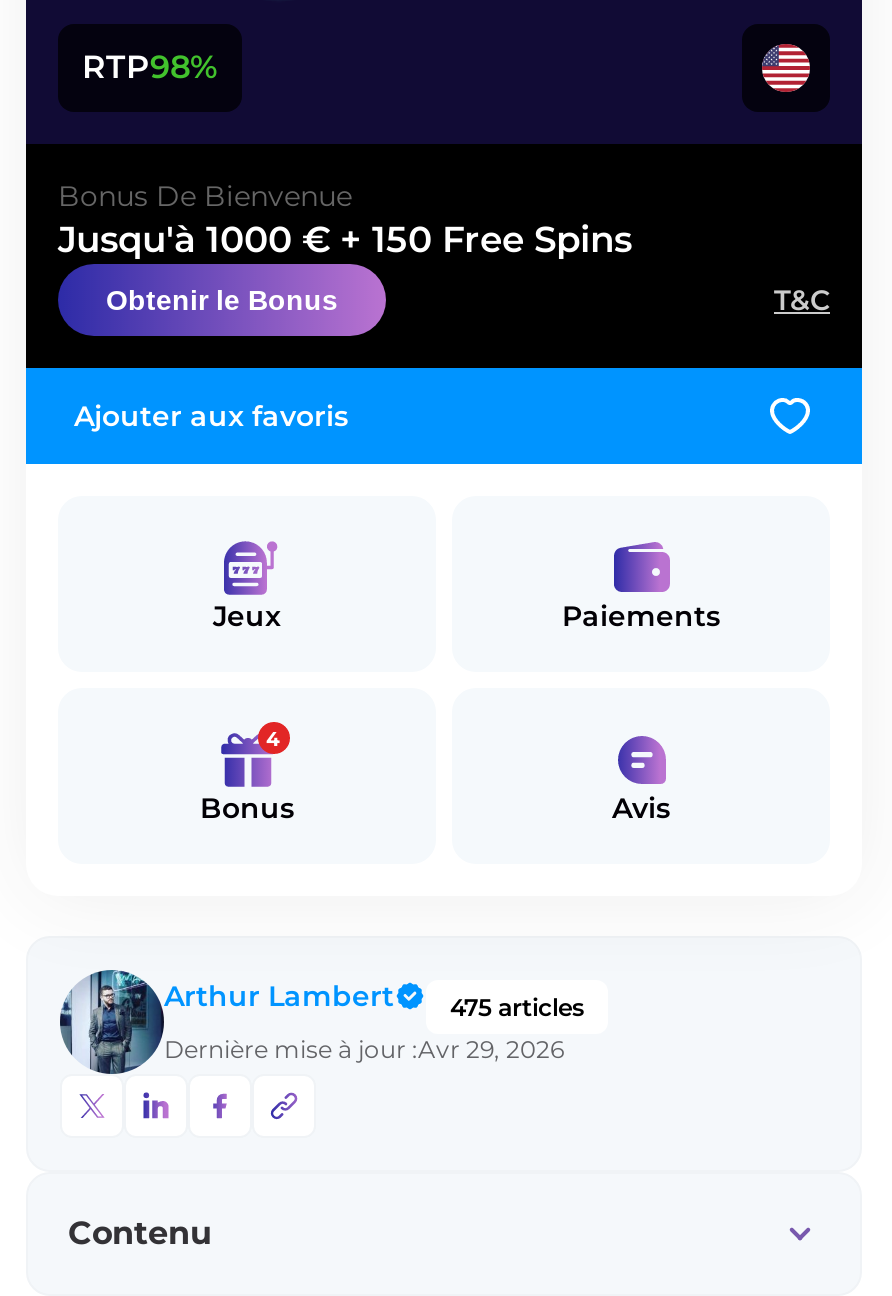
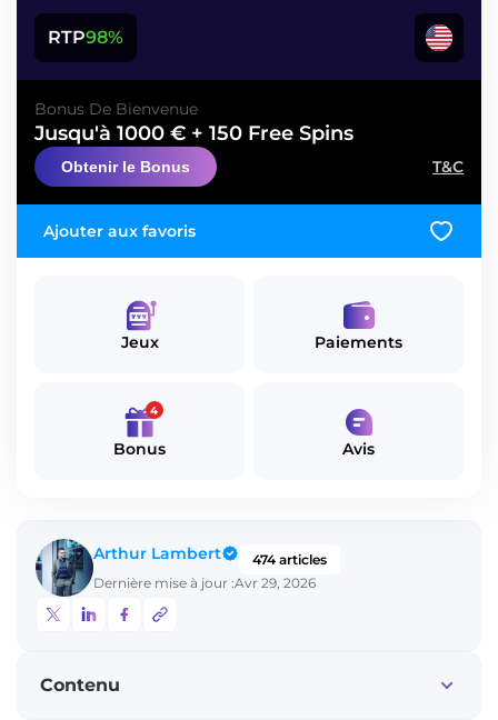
- Arthur Lambert 475 articles
+ Arthur Lambert 474 articles
